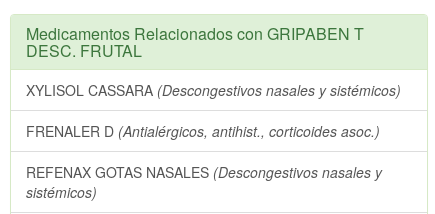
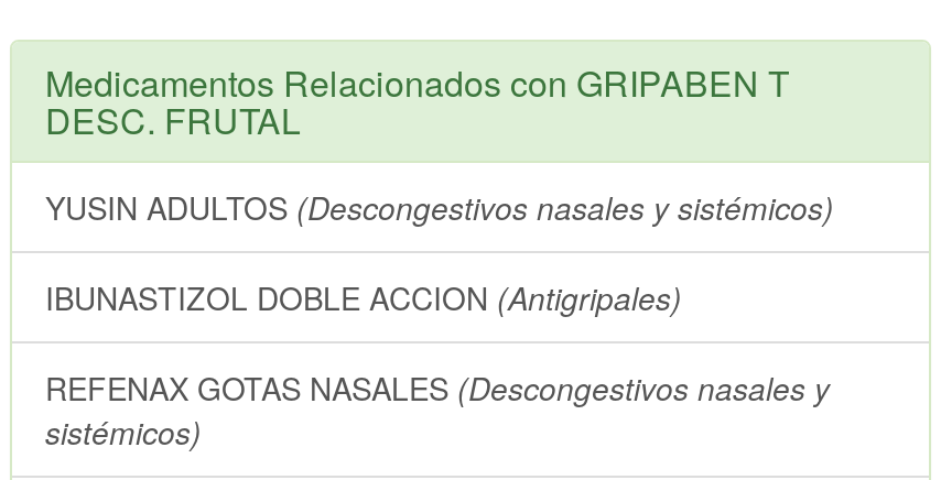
- XYLISOL CASSARA (Descongestivos nasales y sistémicos)
+ YUSIN ADULTOS (Descongestivos nasales y sistémicos)

- FRENALER D (Antialérgicos, antihist., corticoides asoc.)
+ IBUNASTIZOL DOBLE ACCION (Antigripales)
